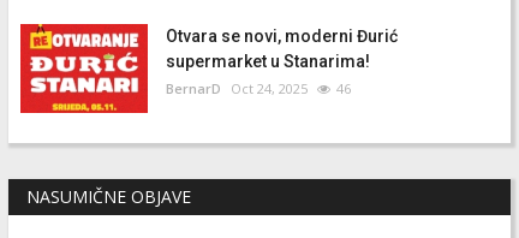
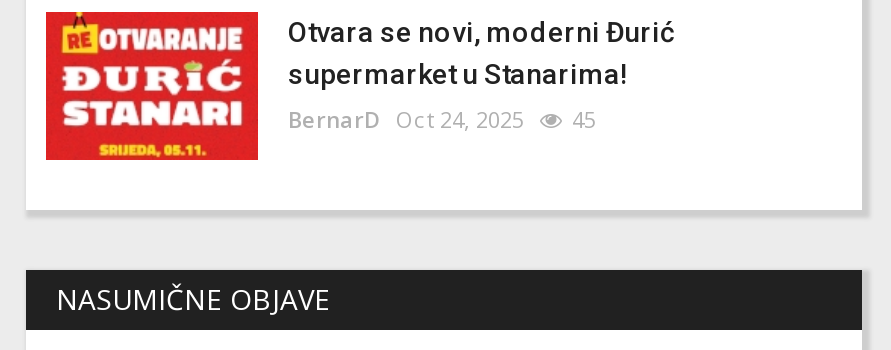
- BernarD Oct 24, 2025 46
+ BernarD Oct 24, 2025 45
